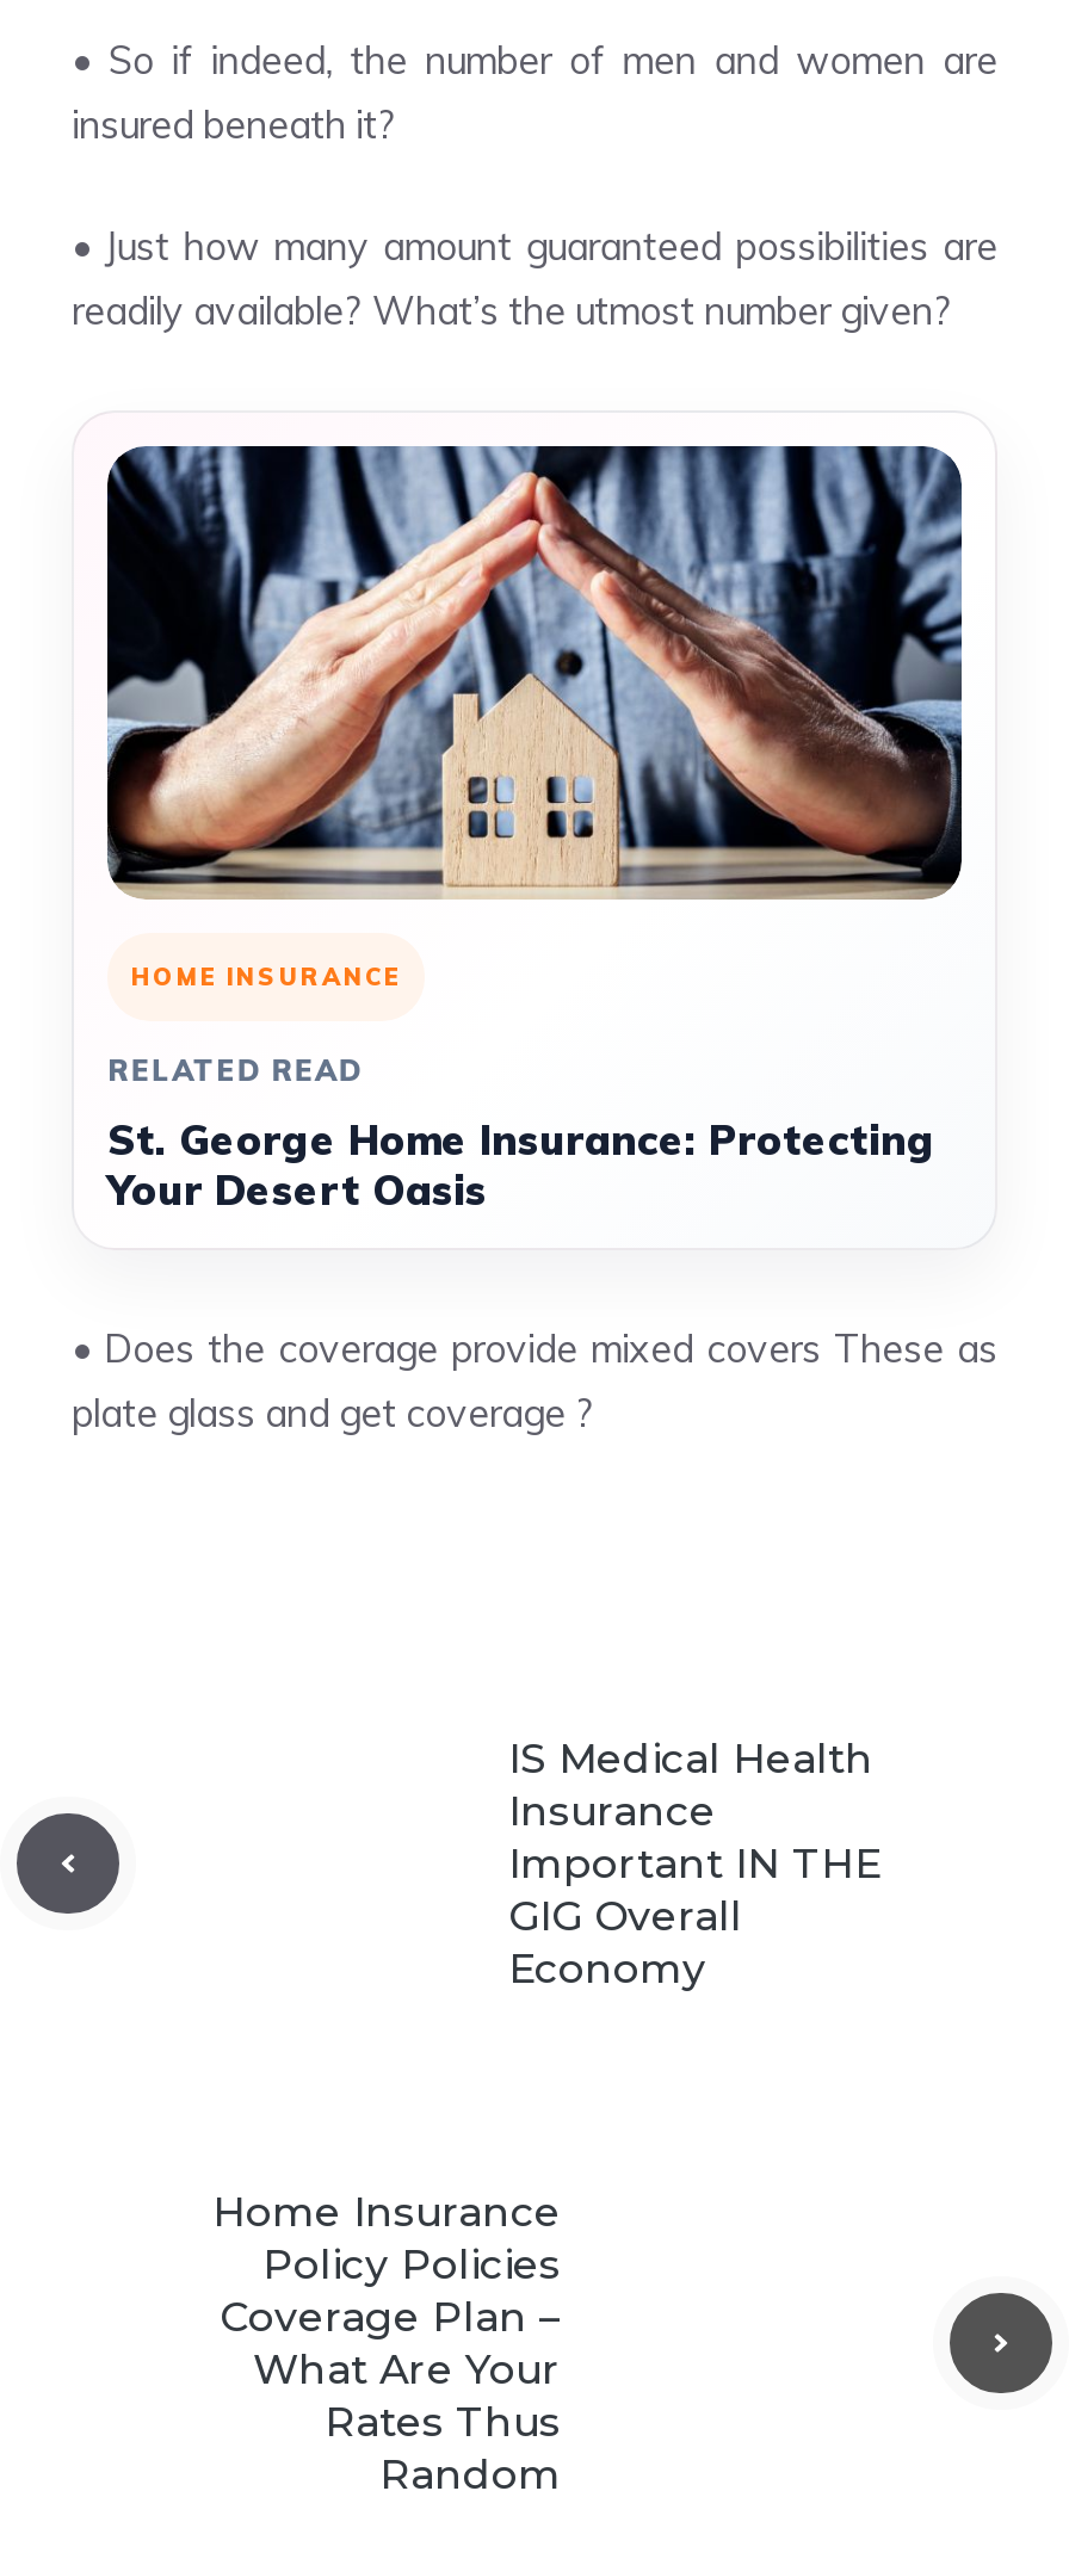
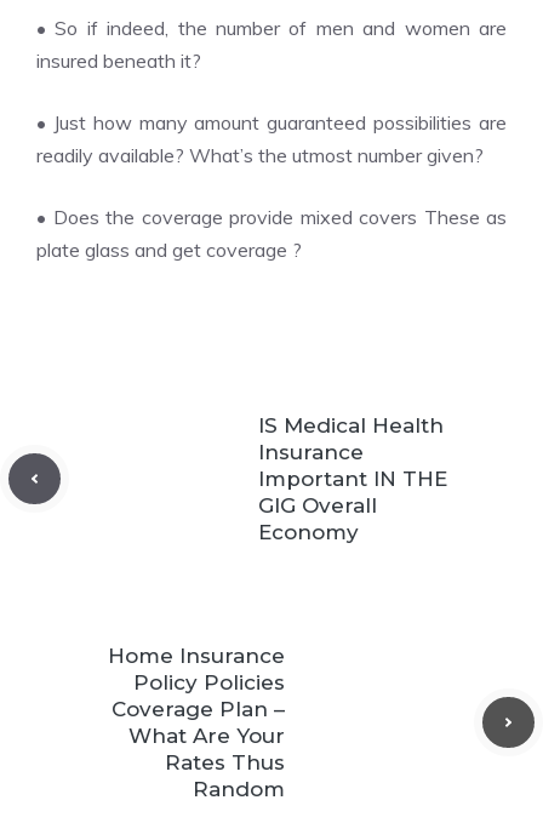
- [image]
- HOME INSURANCE
- RELATED READ
- St. George Home Insurance: Protecting
- Your Desert Oasis
